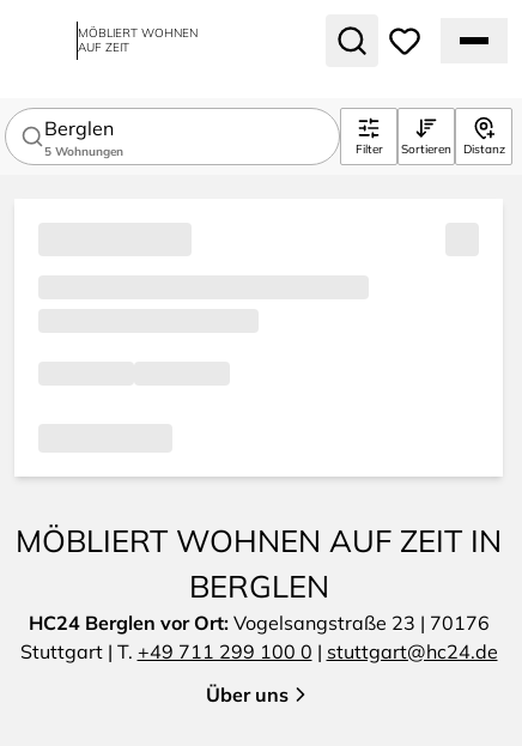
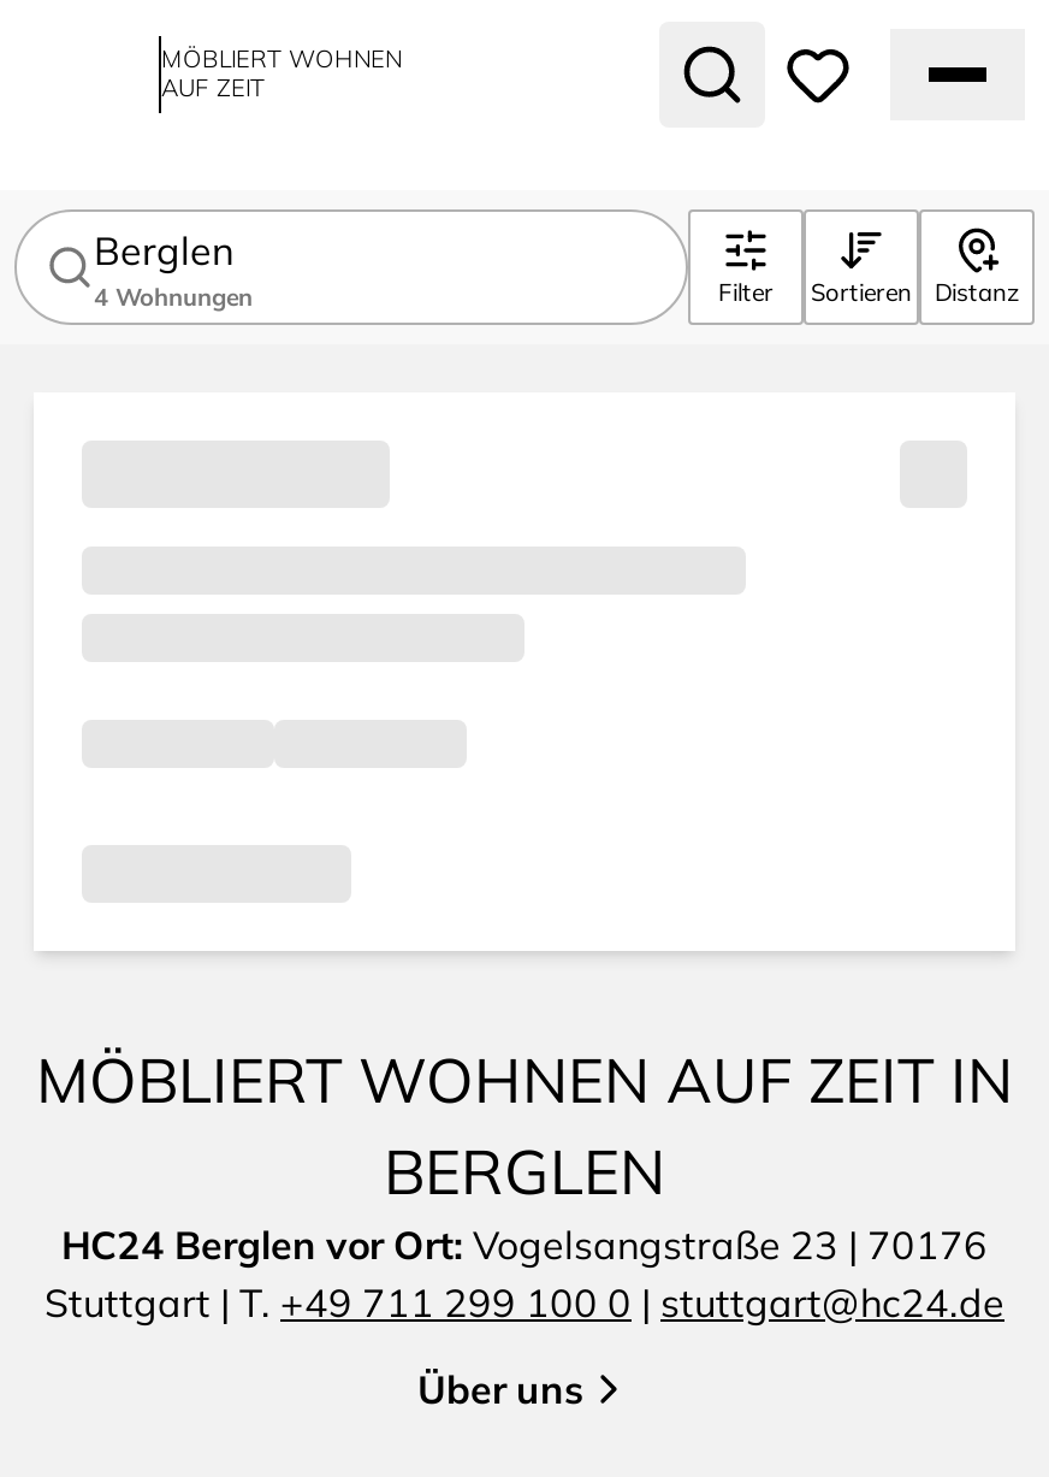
- 5 Wohnungen
+ 4 Wohnungen
